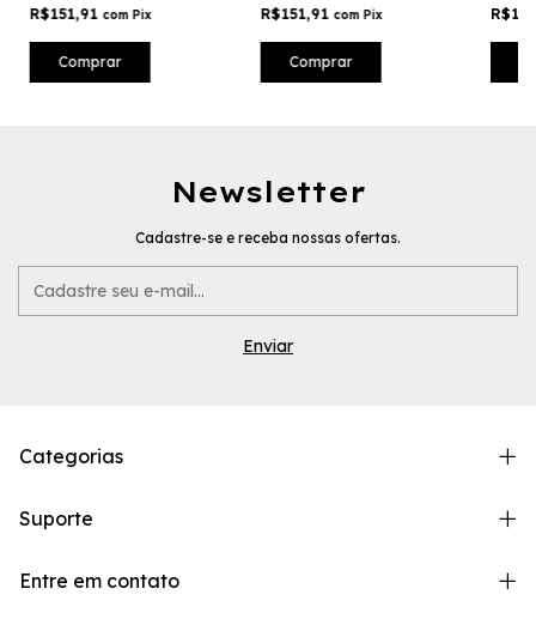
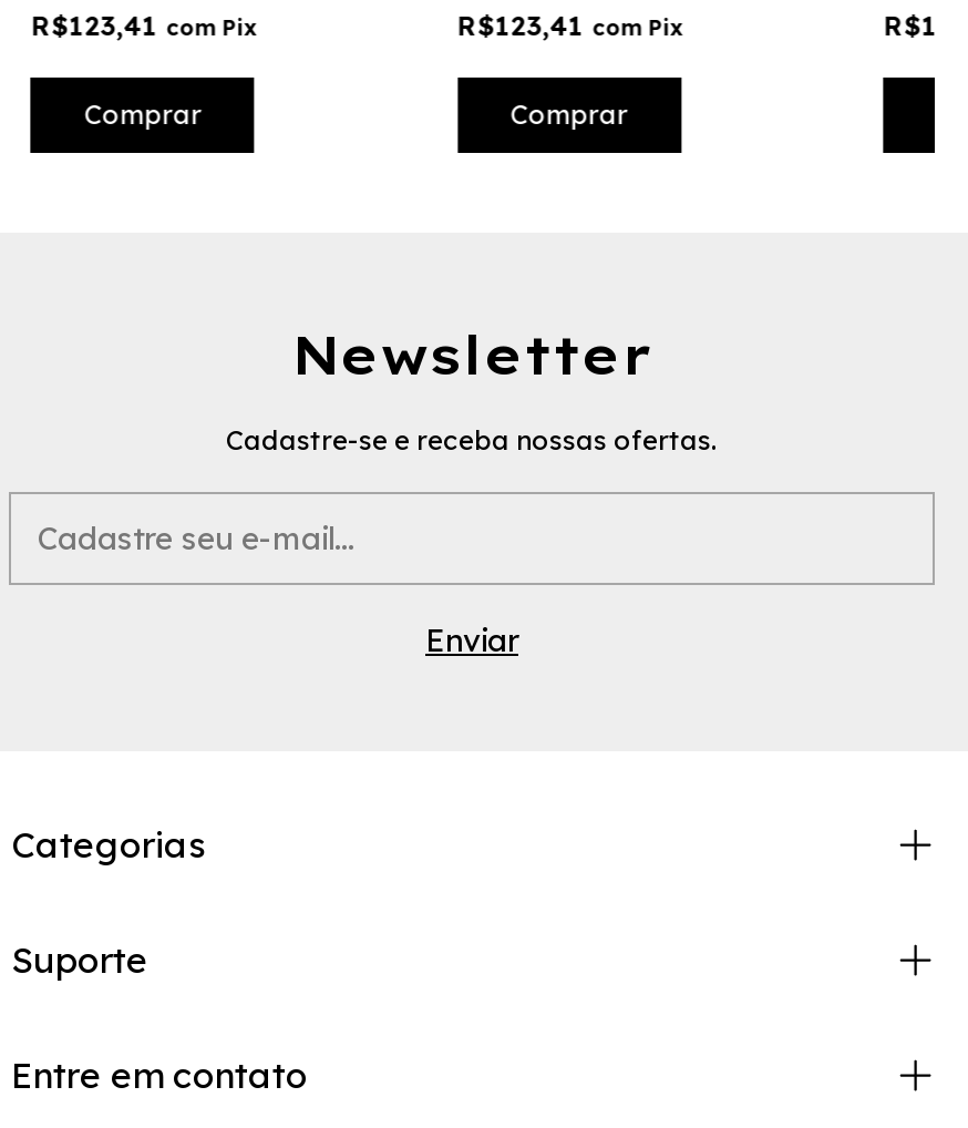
- R$151,91 com Pix
+ R$123,41 com Pix

- R$151,91 com Pix
+ R$123,41 com Pix
